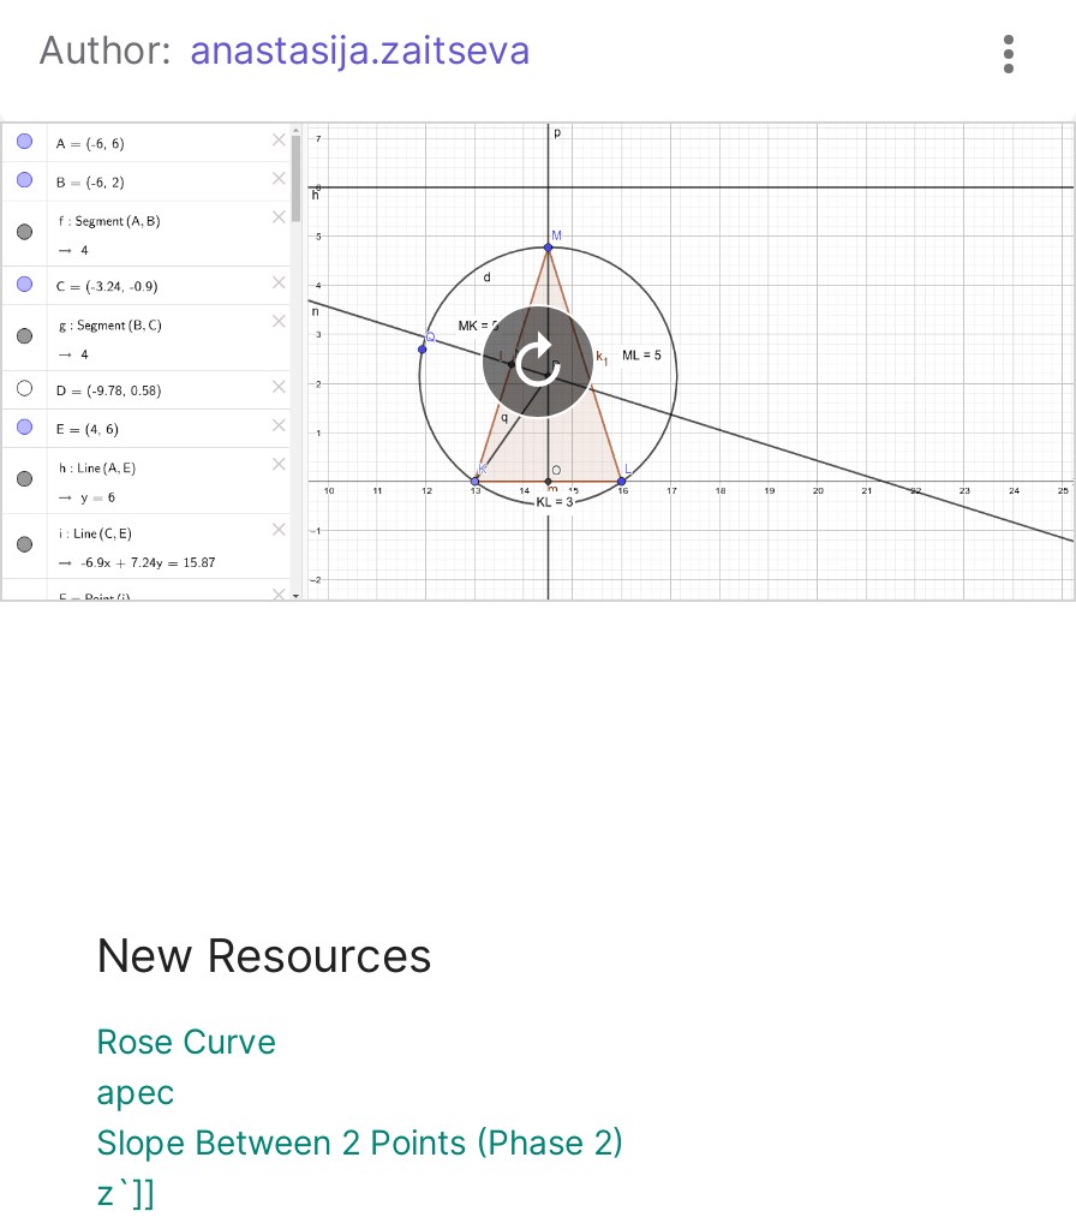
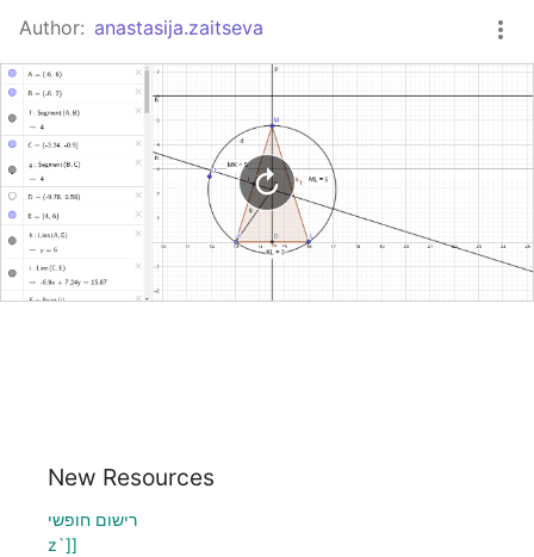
- Rose Curve
- apec
- Slope Between 2 Points (Phase 2)
+ רישום חופשי
